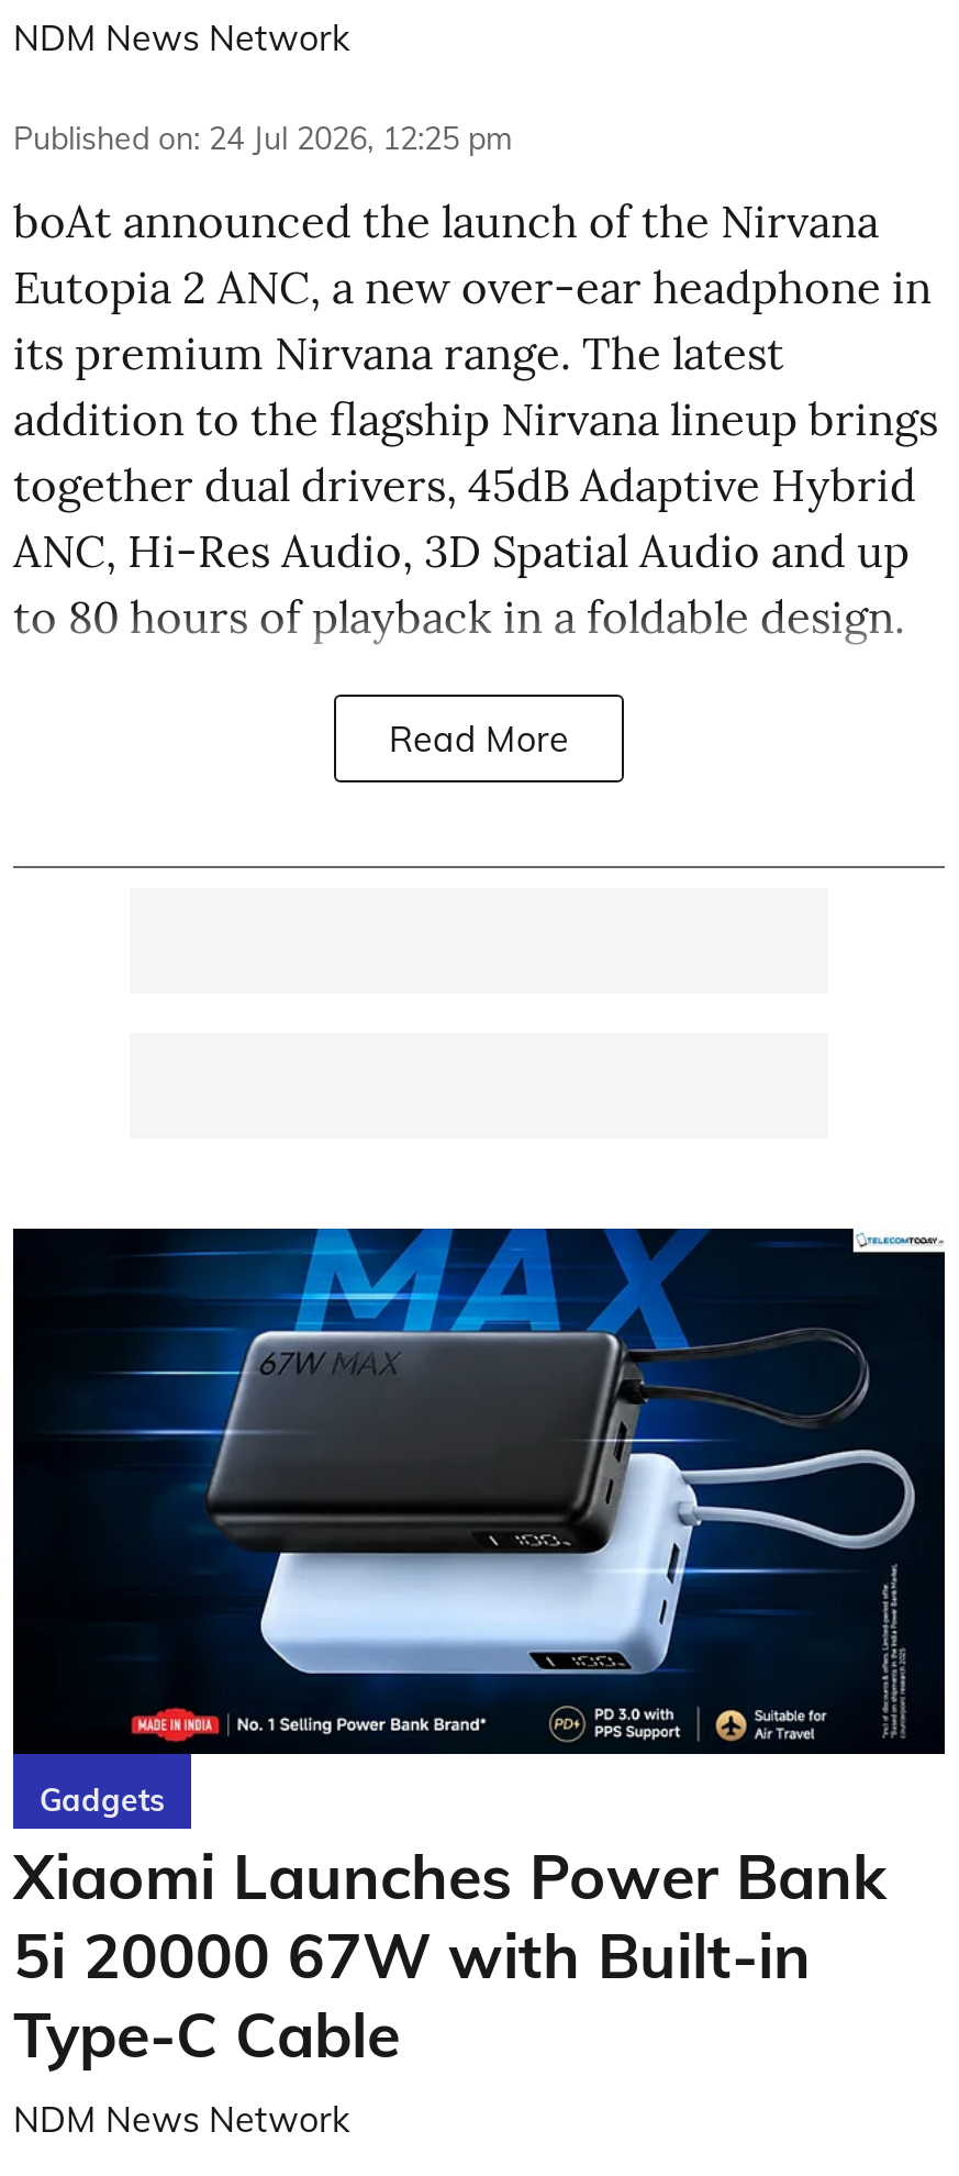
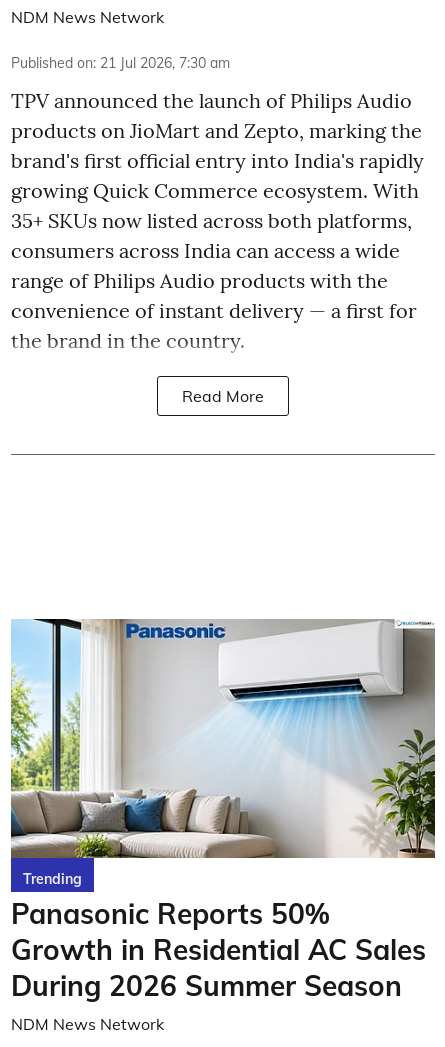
- Published on: 24 Jul 2026, 12:25 pm
+ Published on: 21 Jul 2026, 7:30 am

- boAt announced the launch of the Nirvana
- Eutopia 2 ANC, a new over-ear headphone in
- its premium Nirvana range. The latest
- addition to the flagship Nirvana lineup brings
- together dual drivers, 45dB Adaptive Hybrid
- ANC, Hi-Res Audio, 3D Spatial Audio and up
- to 80 hours of playback in a foldable design.
+ TPV announced the launch of Philips Audio
+ products on JioMart and Zepto, marking the
+ brand's first official entry into India's rapidly
+ growing Quick Commerce ecosystem. With
+ 35+ SKUs now listed across both platforms,
+ consumers across India can access a wide
+ range of Philips Audio products with the
+ convenience of instant delivery — a first for
+ the brand in the country.

- [image]
- Gadgets
- Xiaomi Launches Power Bank
- 5i 20000 67W with Built-in
- Type-C Cable
+ [image]
+ Trending
+ Panasonic Reports 50%
+ Growth in Residential AC Sales
+ During 2026 Summer Season
